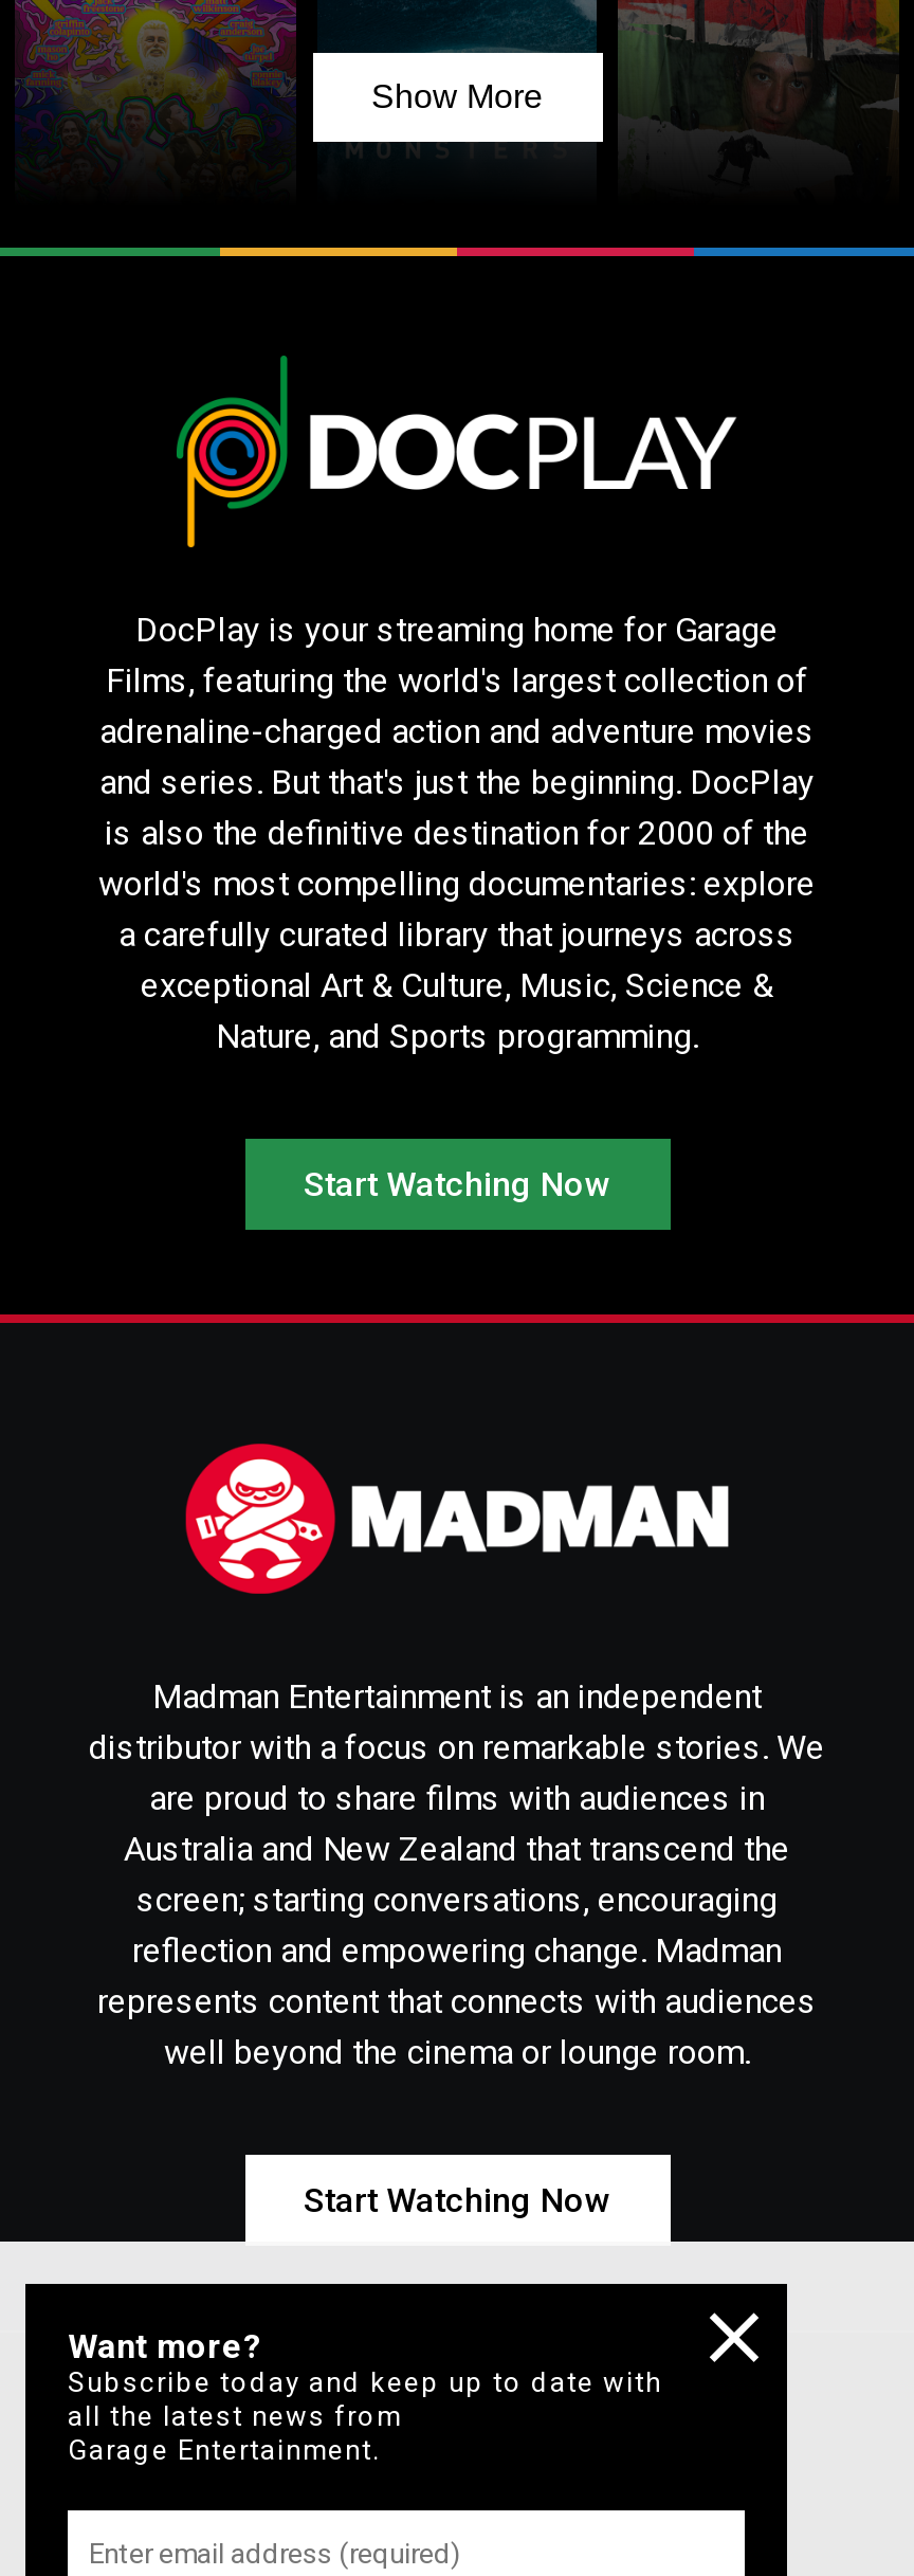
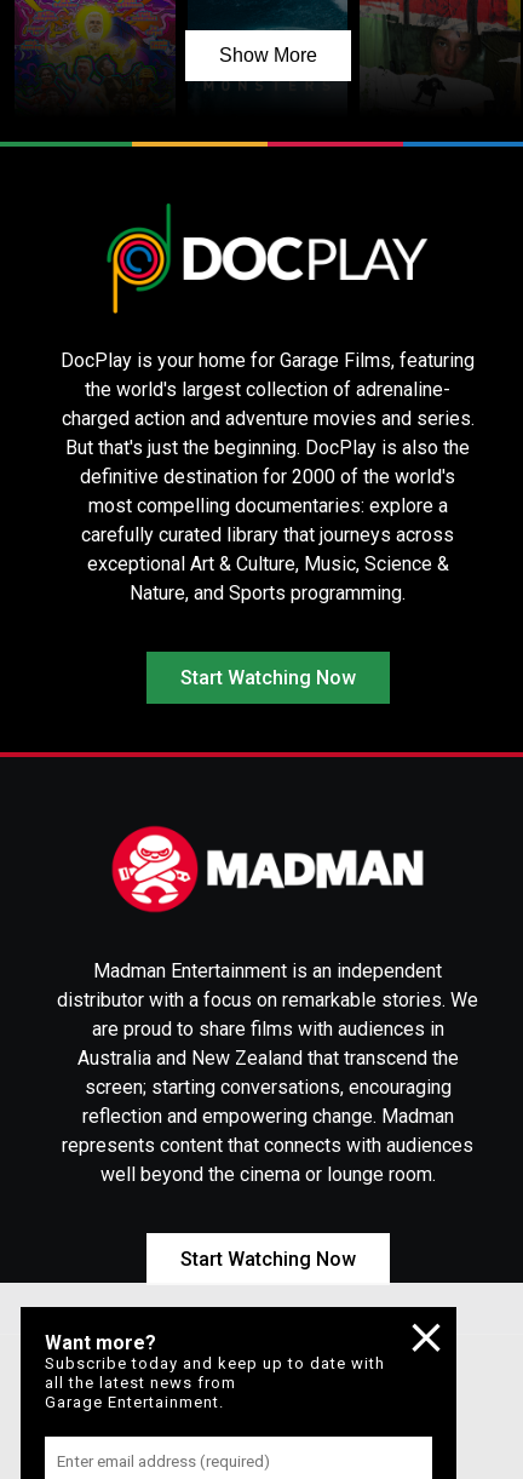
- DocPlay is your streaming home for Garage
- Films, featuring the world's largest collection of
- adrenaline-charged action and adventure movies
- and series. But that's just the beginning. DocPlay
- is also the definitive destination for 2000 of the
- world's most compelling documentaries: explore
- a carefully curated library that journeys across
+ DocPlay is your home for Garage Films, featuring
+ the world's largest collection of adrenaline-
+ charged action and adventure movies and series.
+ But that's just the beginning. DocPlay is also the
+ definitive destination for 2000 of the world's
+ most compelling documentaries: explore a
+ carefully curated library that journeys across
